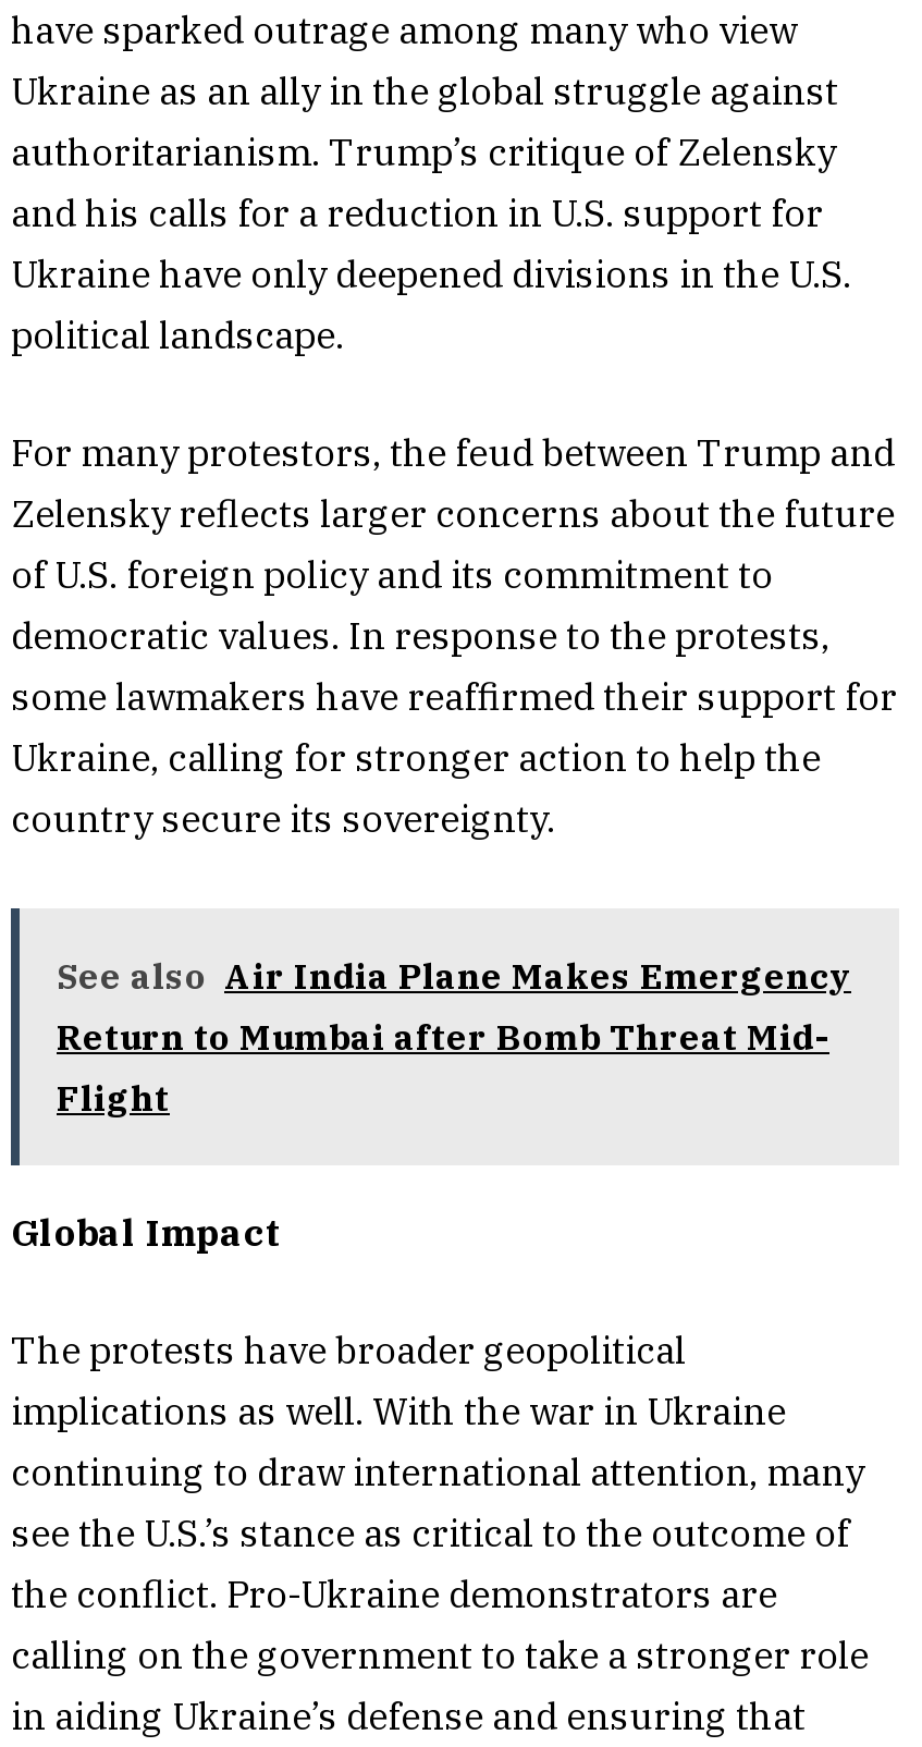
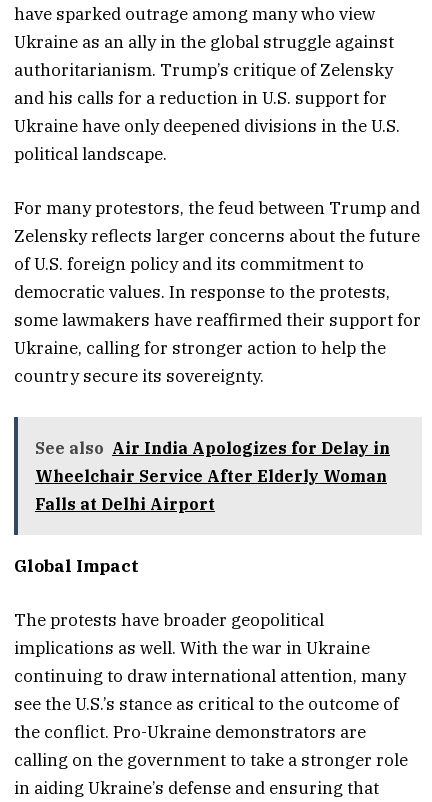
- See also Air India Plane Makes Emergency
- Return to Mumbai after Bomb Threat Mid-
- Flight
+ See also Air India Apologizes for Delay in
+ Wheelchair Service After Elderly Woman
+ Falls at Delhi Airport
